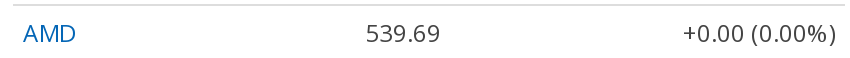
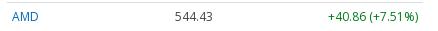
- 539.69
+ 544.43

- +0.00 (0.00%)
+ +40.86 (+7.51%)
